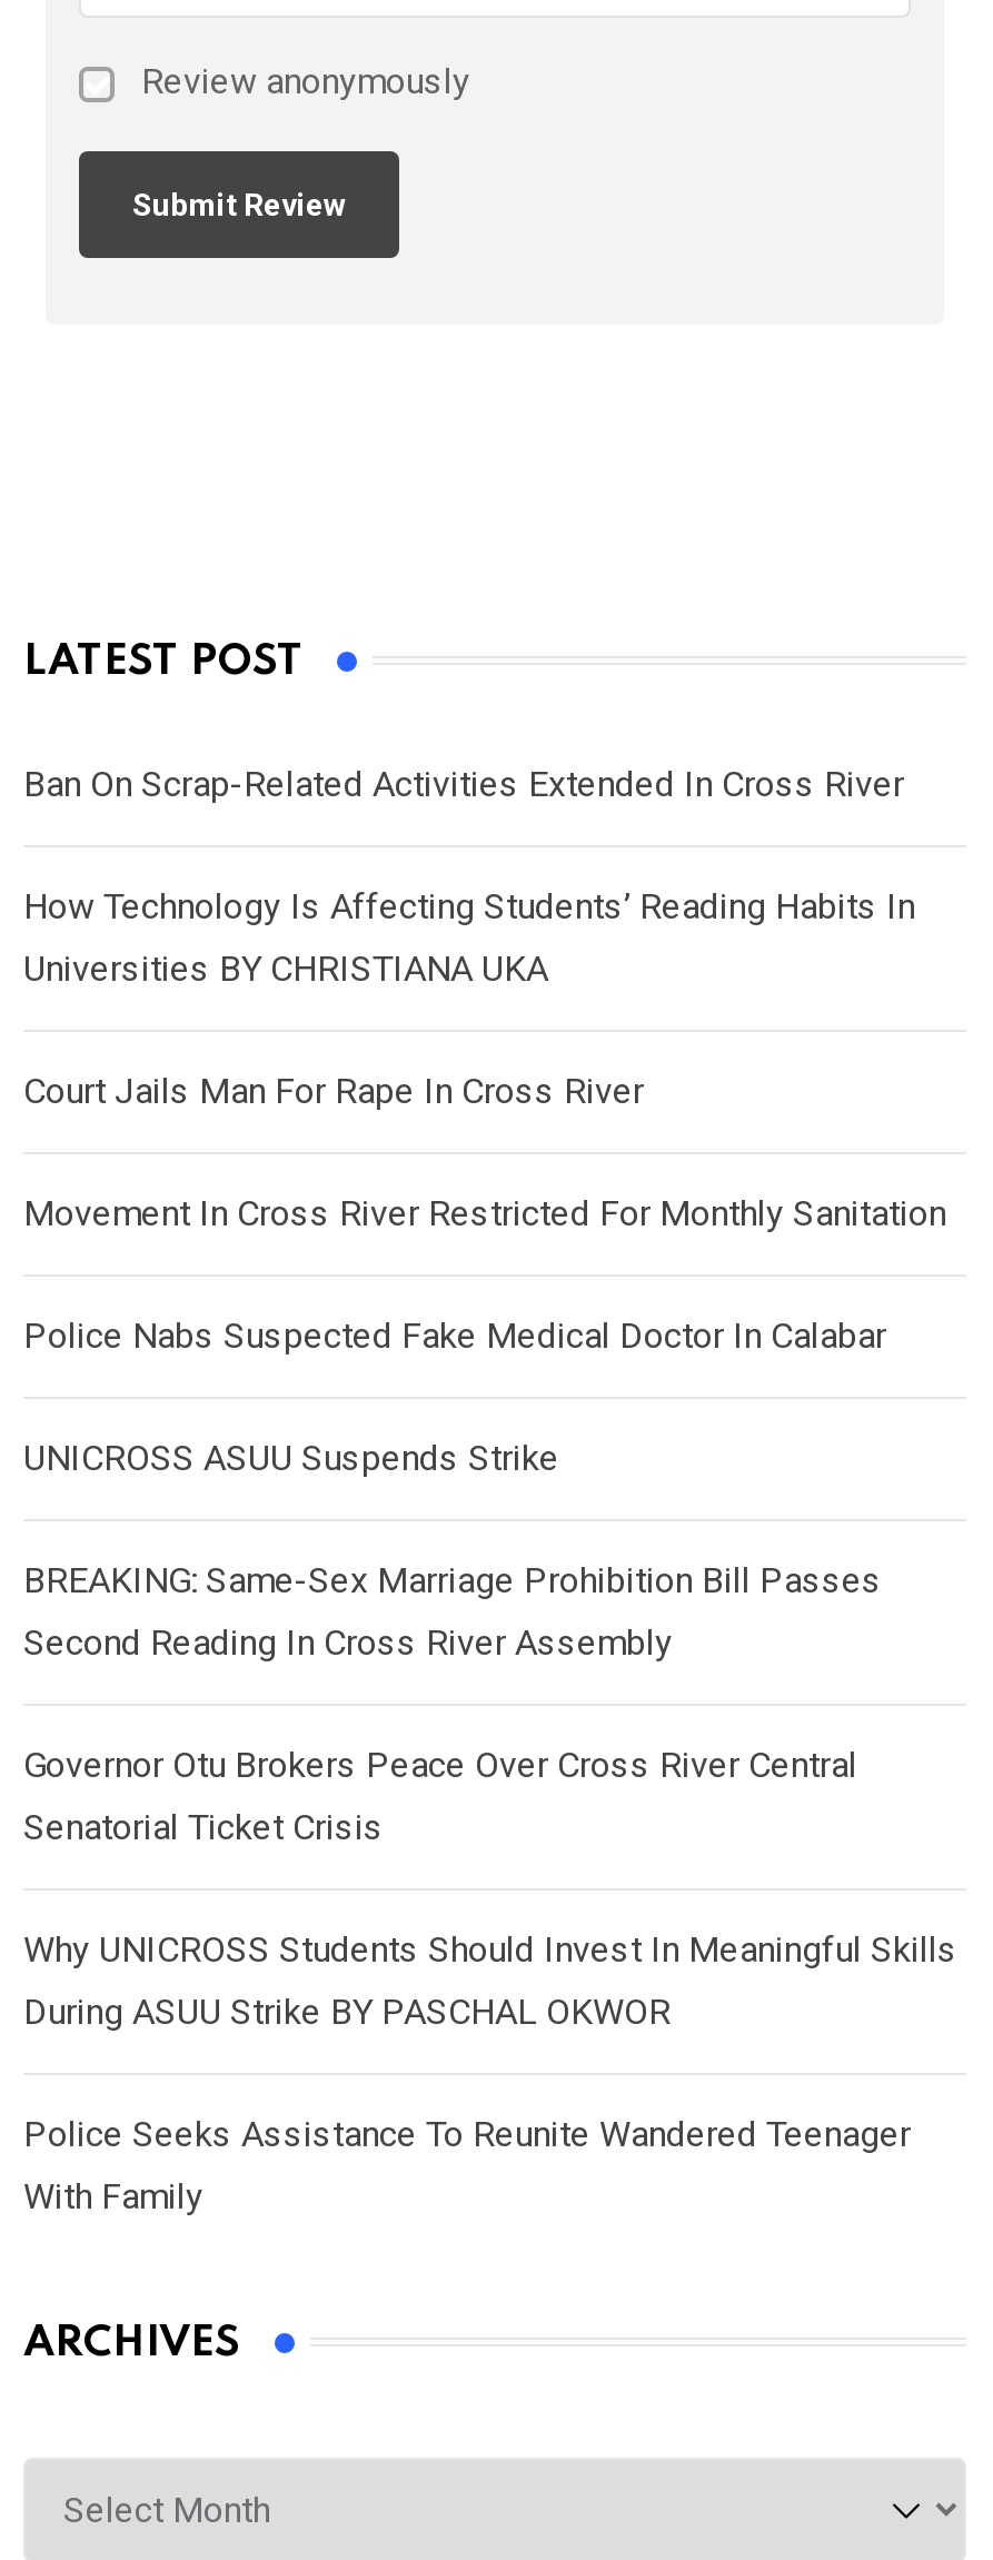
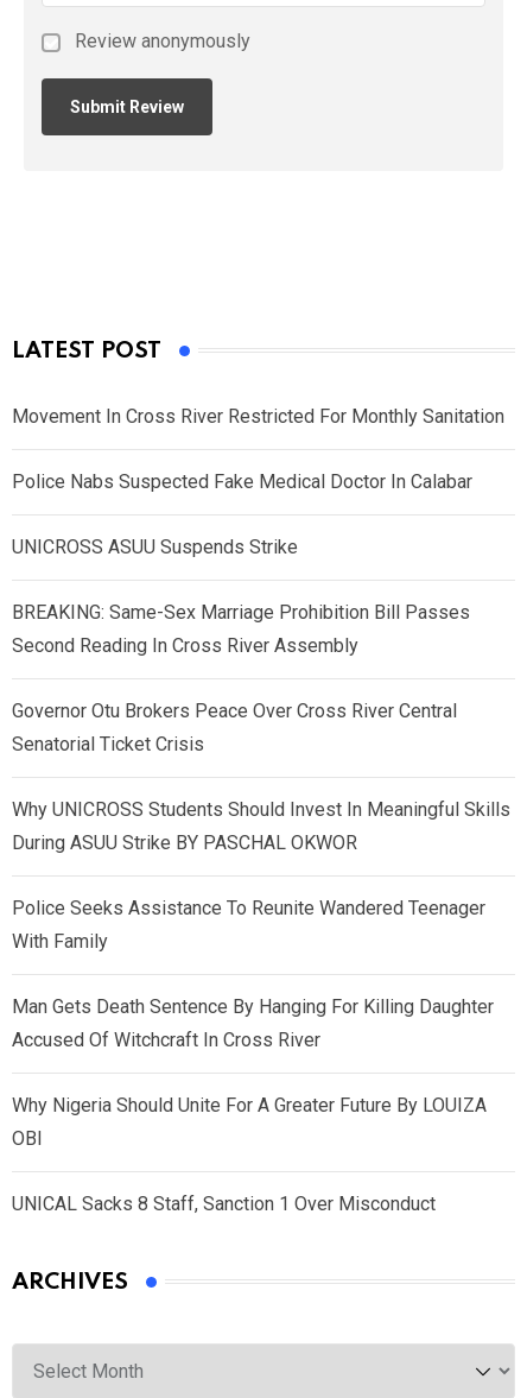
- Ban On Scrap-Related Activities Extended In Cross River
- How Technology Is Affecting Students’ Reading Habits In
- Universities BY CHRISTIANA UKA
- Court Jails Man For Rape In Cross River

moved up: Movement In Cross River Restricted For Monthly Sanitation | Police Nabs Suspected Fake Medical Doctor In Calabar | UNICROSS ASUU Suspends Strike | ... | Police Seeks Assistance To Reunite Wandered Teenager | With Family

+ Man Gets Death Sentence By Hanging For Killing Daughter
+ Accused Of Witchcraft In Cross River
+ Why Nigeria Should Unite For A Greater Future By LOUIZA
+ OBI
+ UNICAL Sacks 8 Staff, Sanction 1 Over Misconduct
